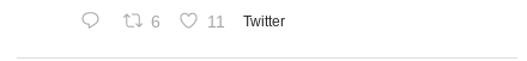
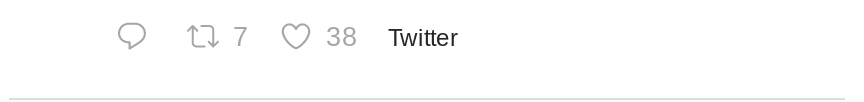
- 6
- 11
+ 7
+ 38
